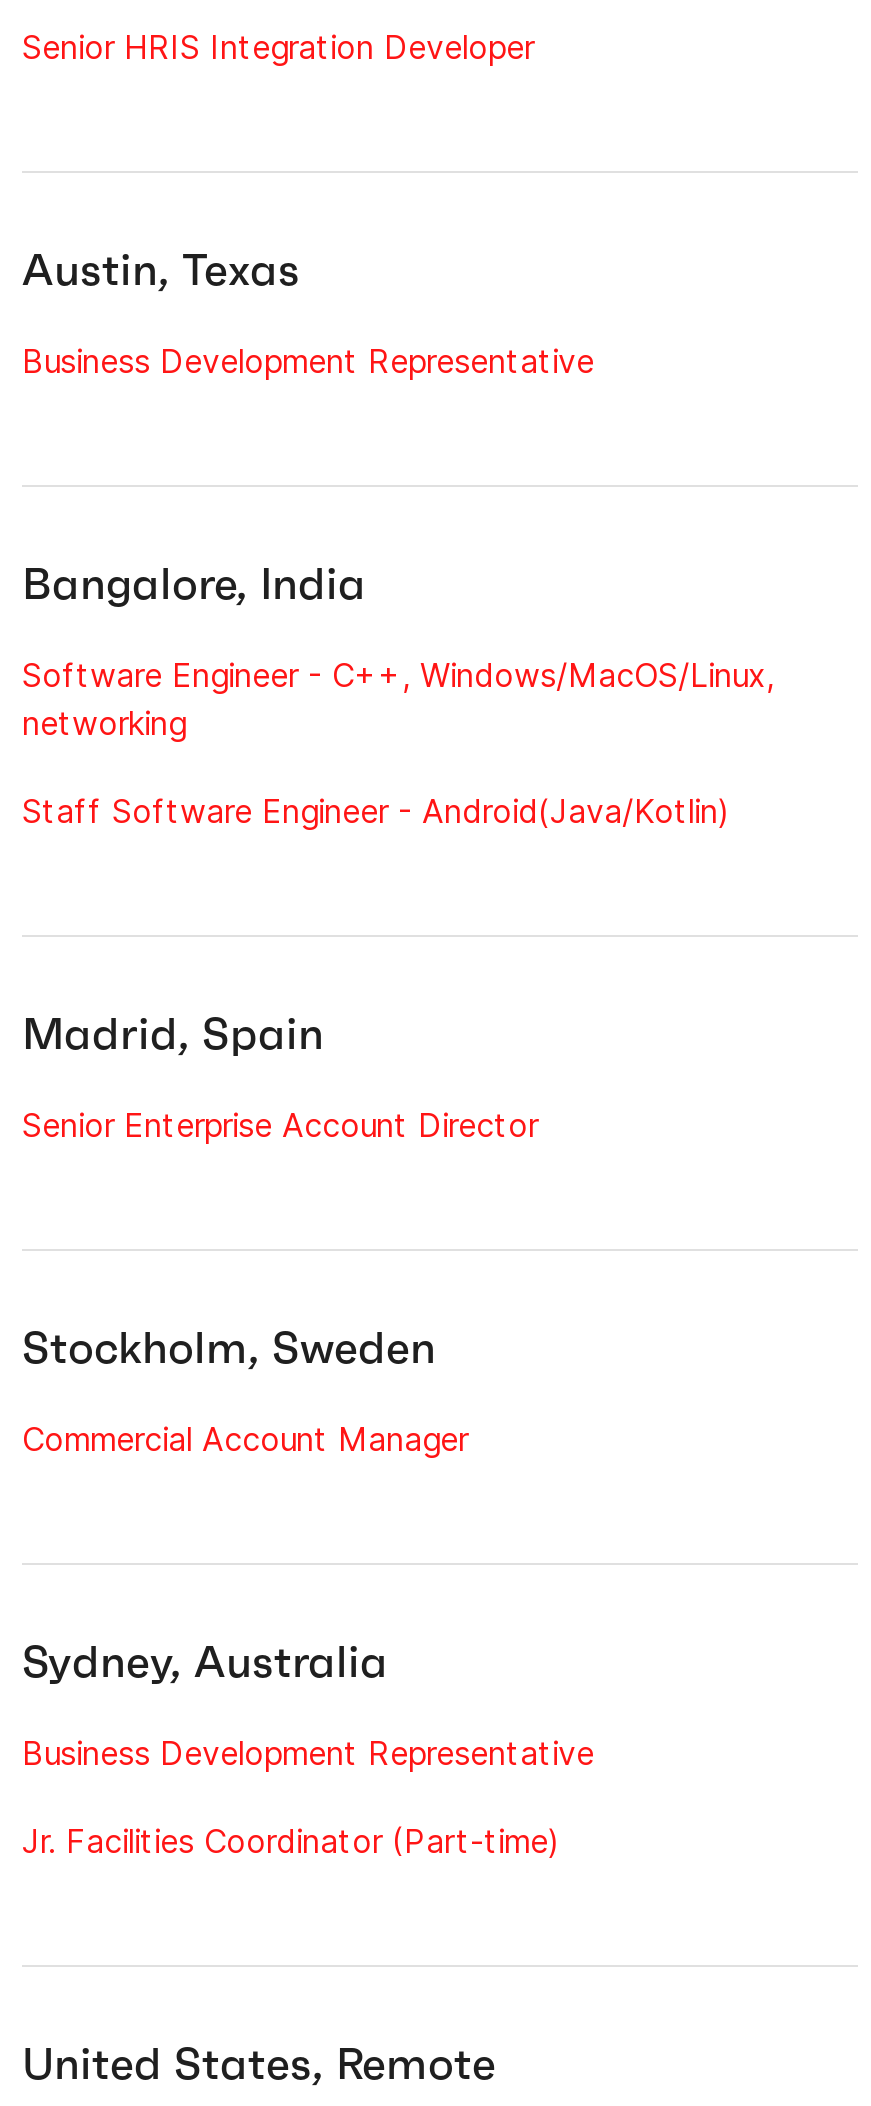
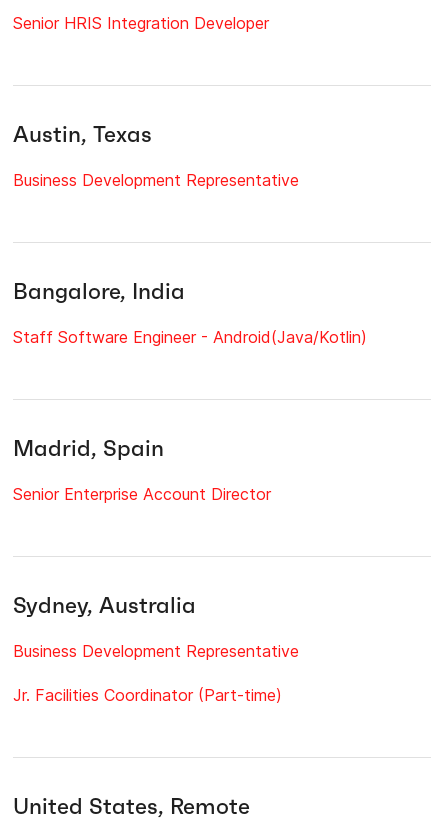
- Software Engineer - C++, Windows/MacOS/Linux,
- networking

- Stockholm, Sweden
- Commercial Account Manager
